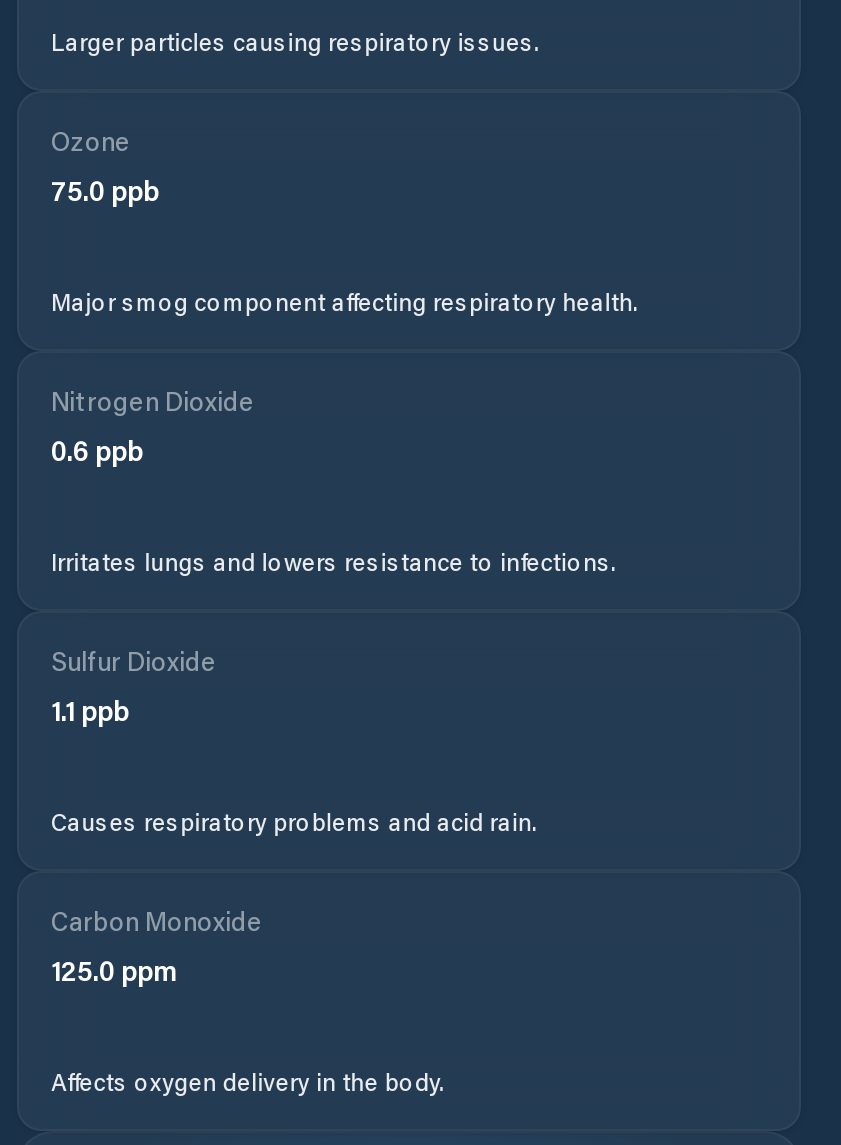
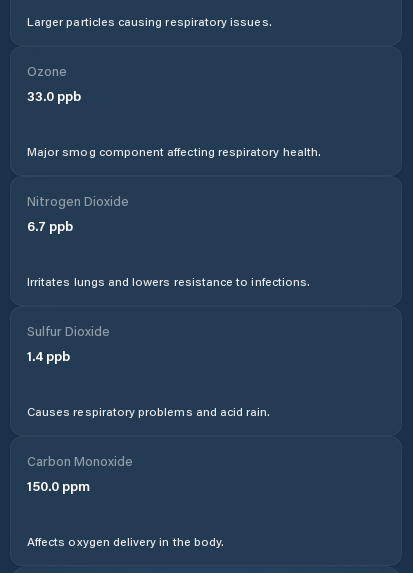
- 75.0 ppb
+ 33.0 ppb

- 0.6 ppb
+ 6.7 ppb

- 1.1 ppb
+ 1.4 ppb

- 125.0 ppm
+ 150.0 ppm
